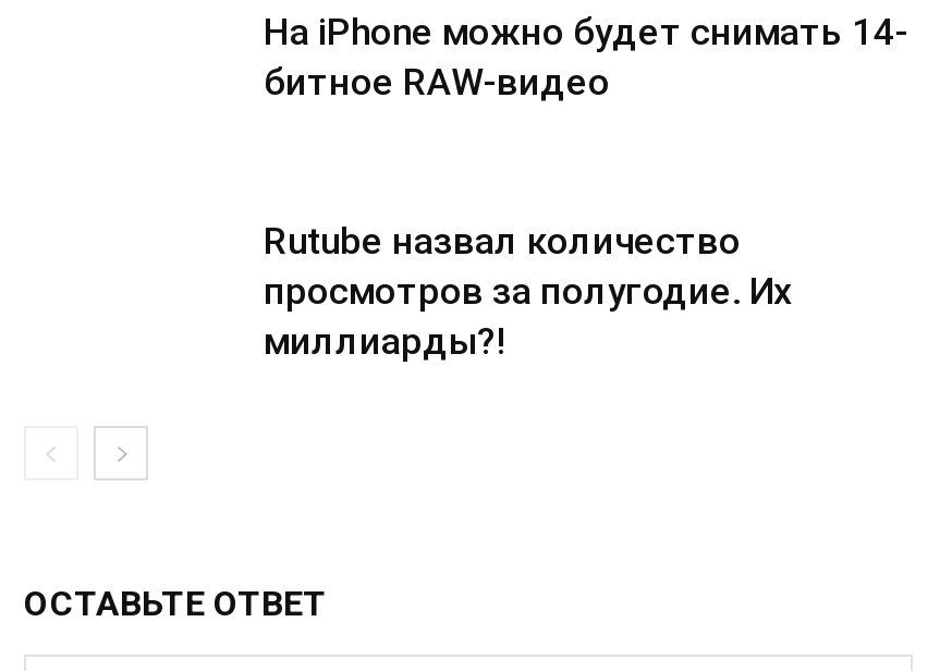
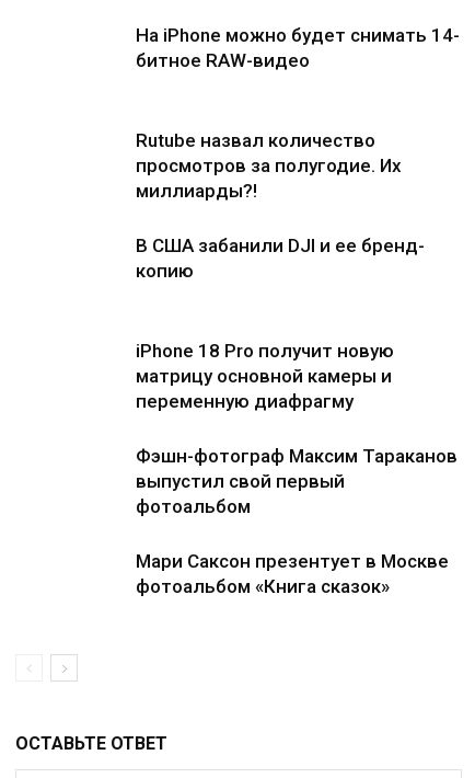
+ В США забанили DJI и ее бренд-
+ копию

+ iPhone 18 Pro получит новую
+ матрицу основной камеры и
+ переменную диафрагму
+ Фэшн-фотограф Максим Тараканов
+ выпустил свой первый
+ фотоальбом
+ Мари Саксон презентует в Москве
+ фотоальбом «Книга сказок»
